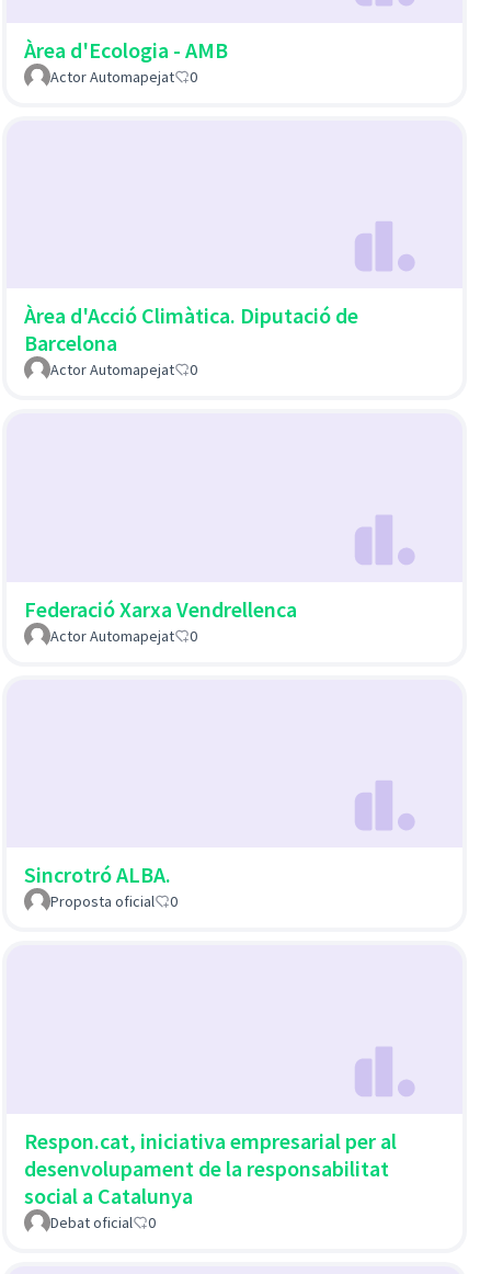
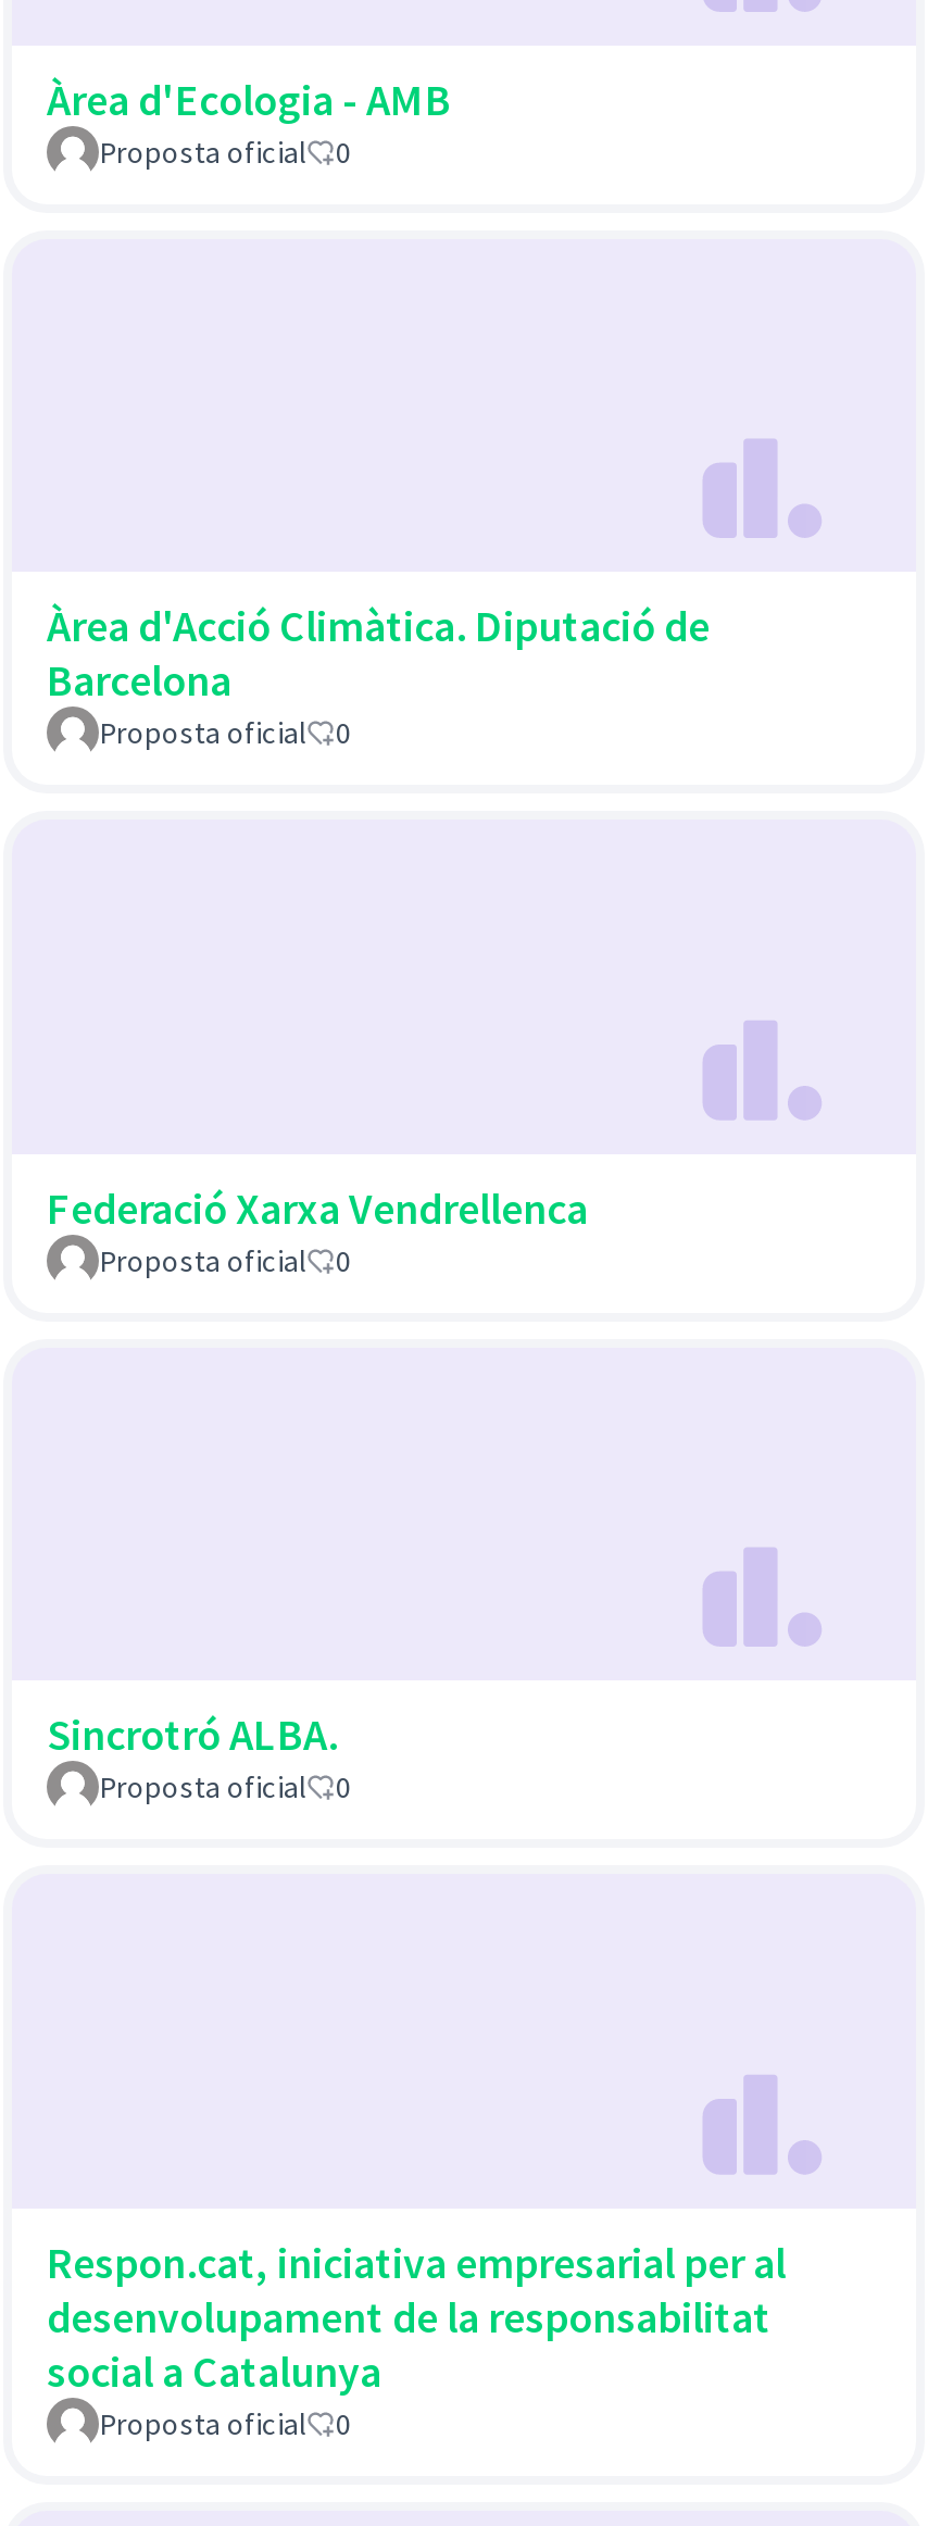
- Actor Automapejat
+ Proposta oficial

- Actor Automapejat
+ Proposta oficial

- Actor Automapejat
+ Proposta oficial

- Debat oficial
+ Proposta oficial
